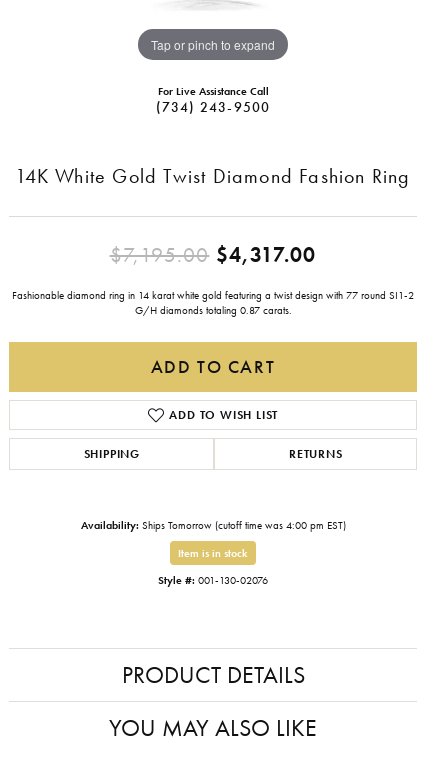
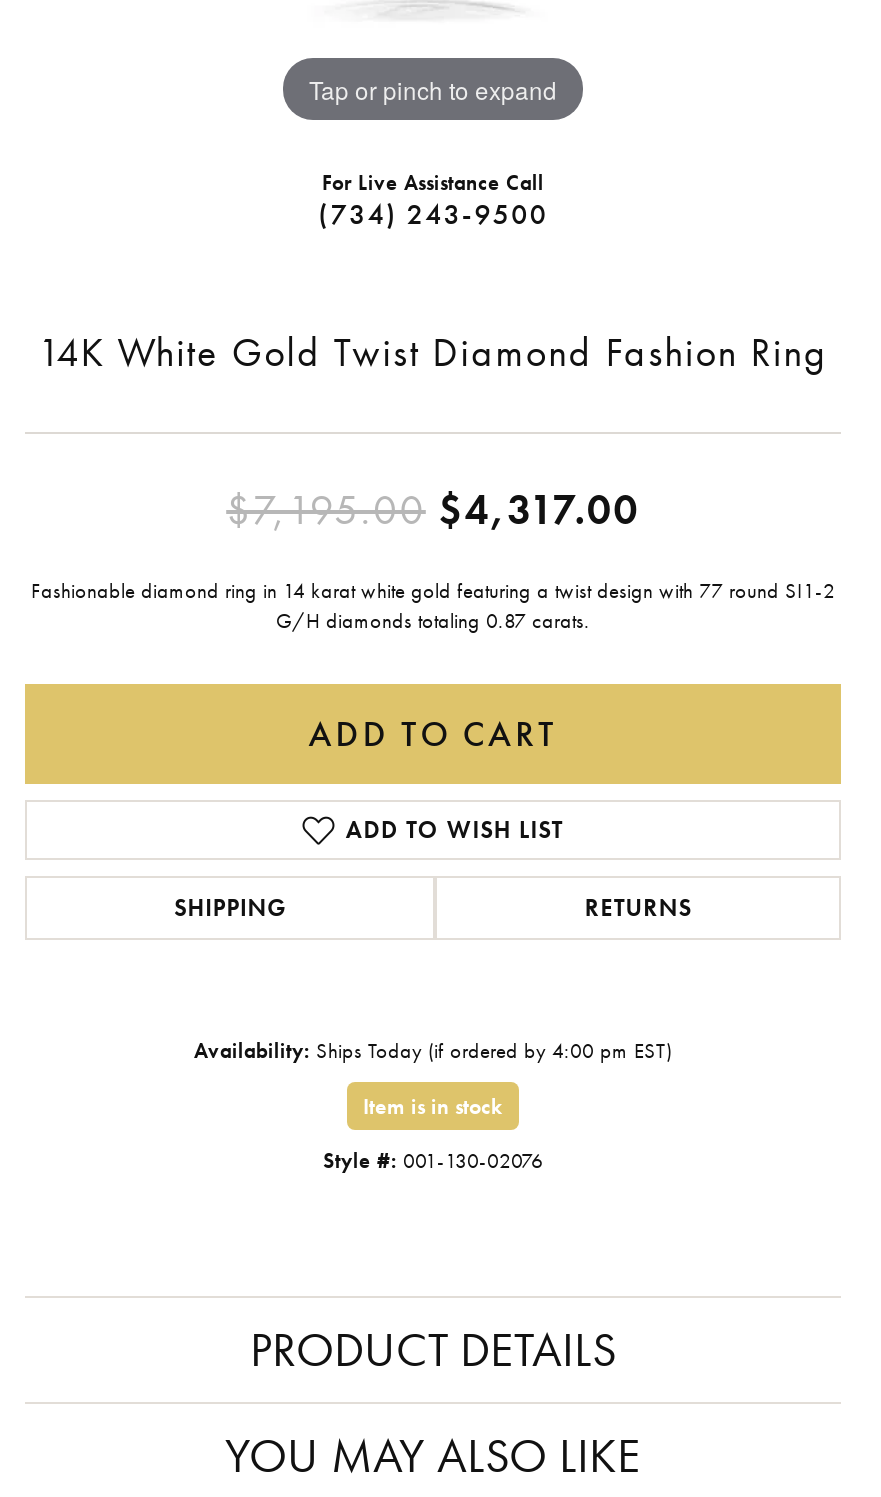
- Availability: Ships Tomorrow (cutoff time was 4:00 pm EST)
+ Availability: Ships Today (if ordered by 4:00 pm EST)
